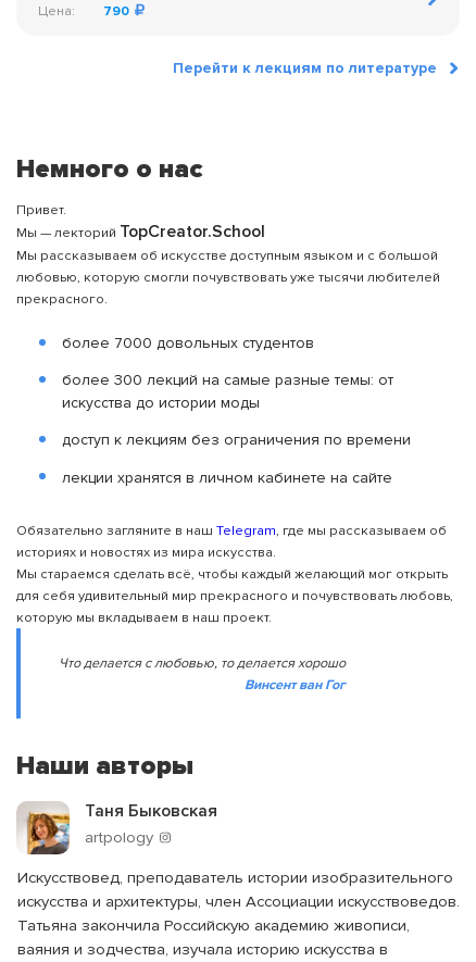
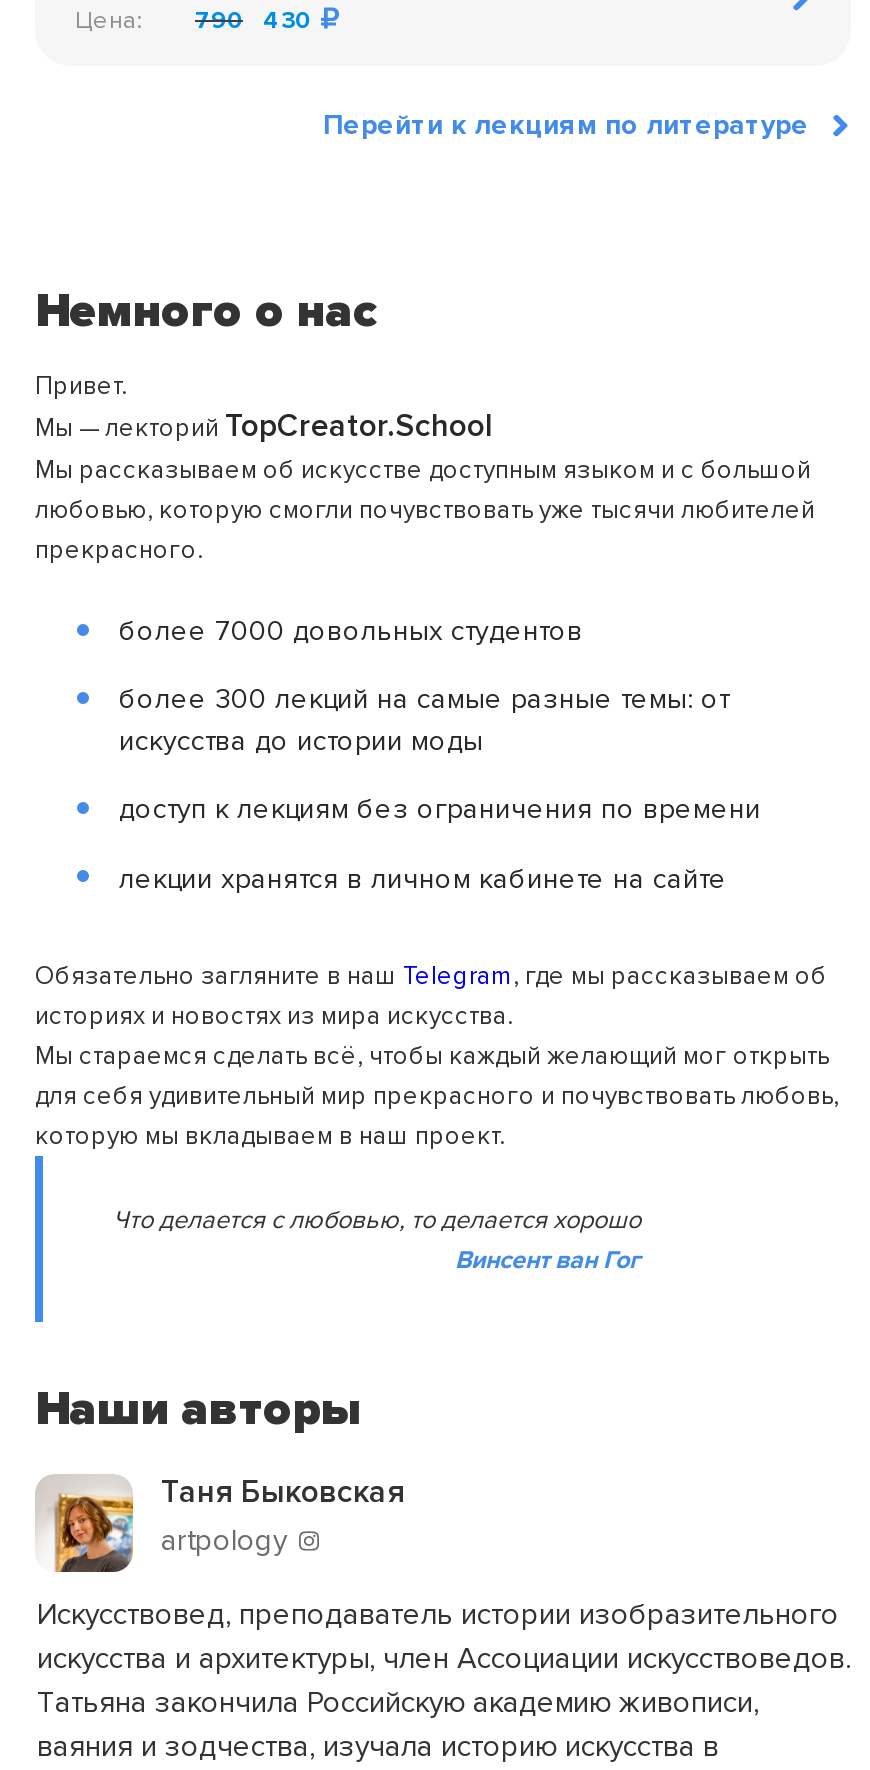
+ 430
